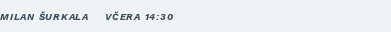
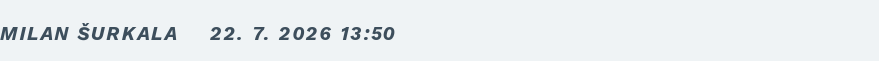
- MILAN ŠURKALA VČERA 14:30
+ MILAN ŠURKALA 22. 7. 2026 13:50
